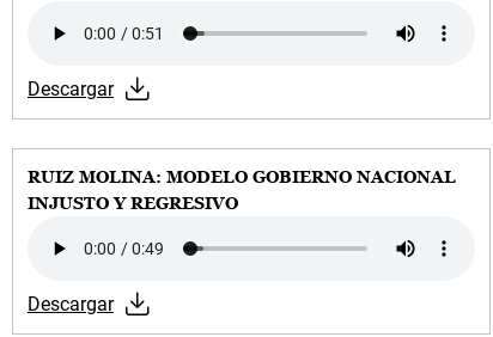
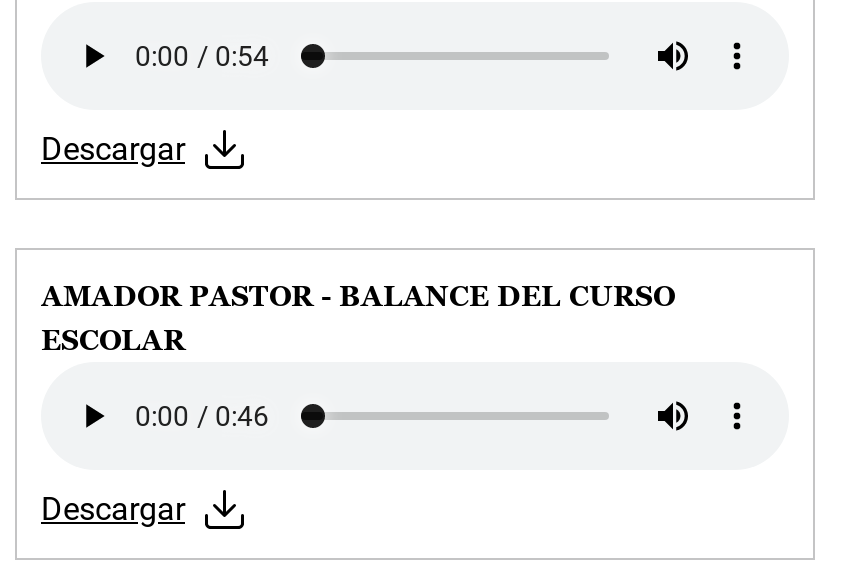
- RUIZ MOLINA: MODELO GOBIERNO NACIONAL
- INJUSTO Y REGRESIVO
+ AMADOR PASTOR - BALANCE DEL CURSO
+ ESCOLAR
